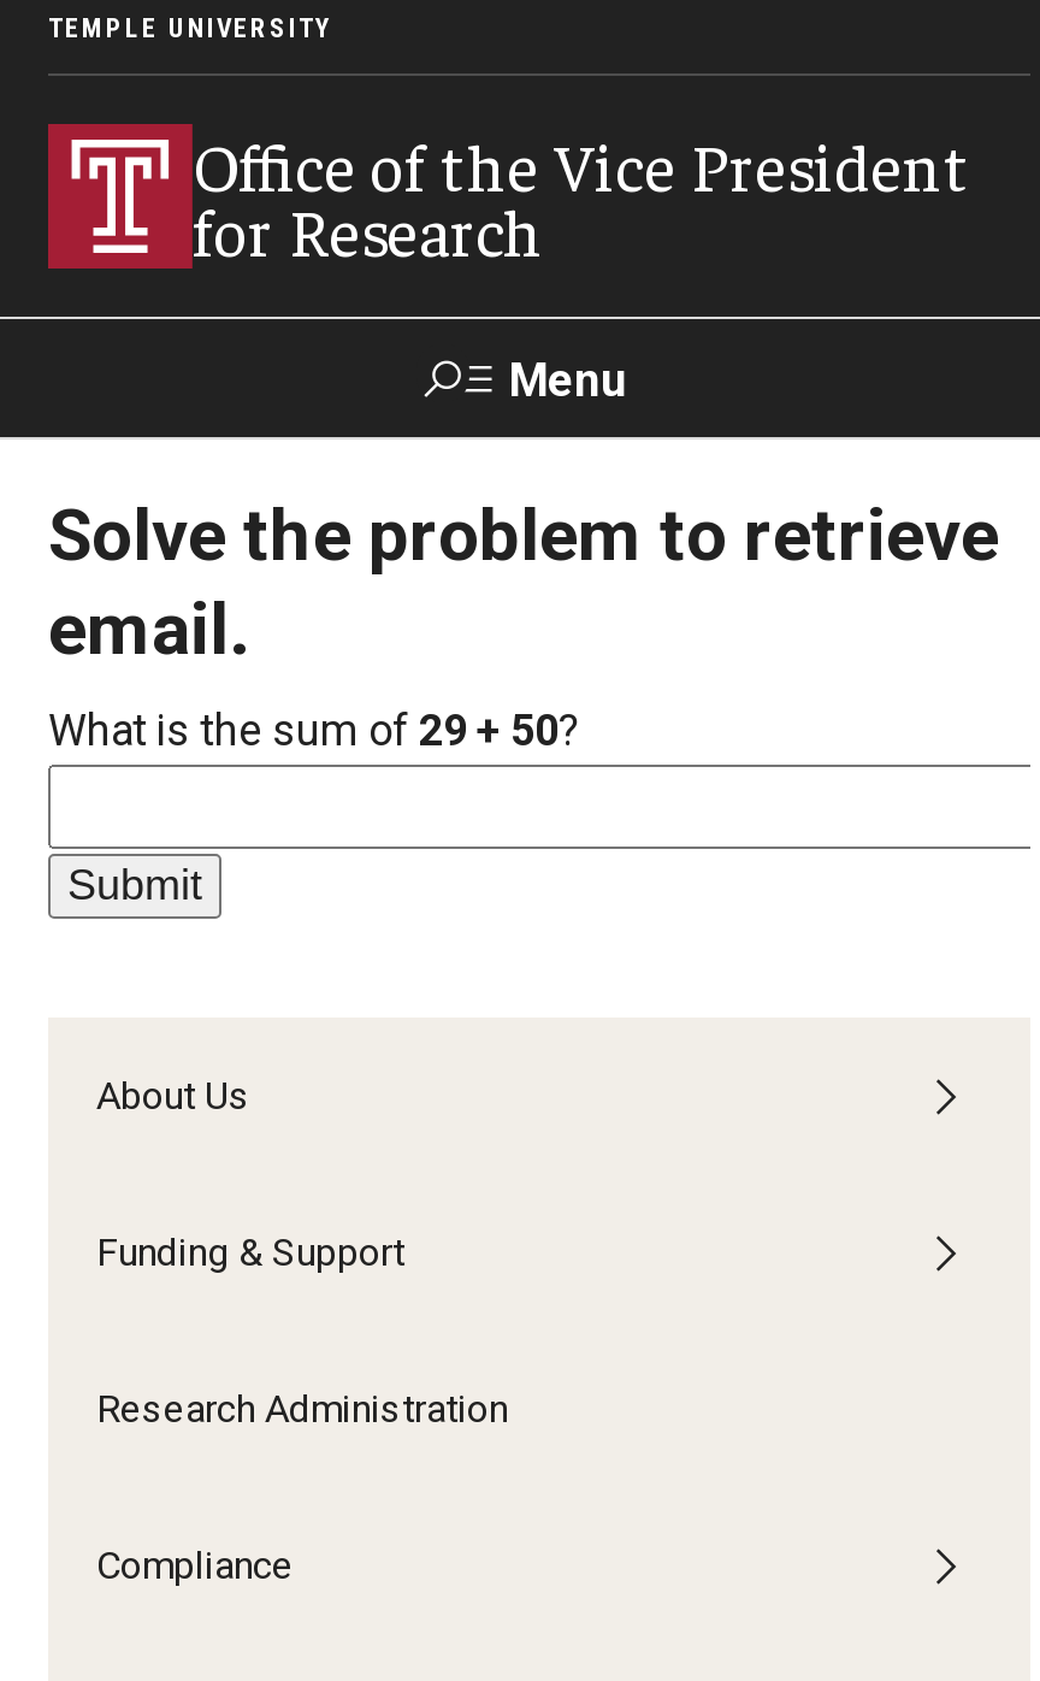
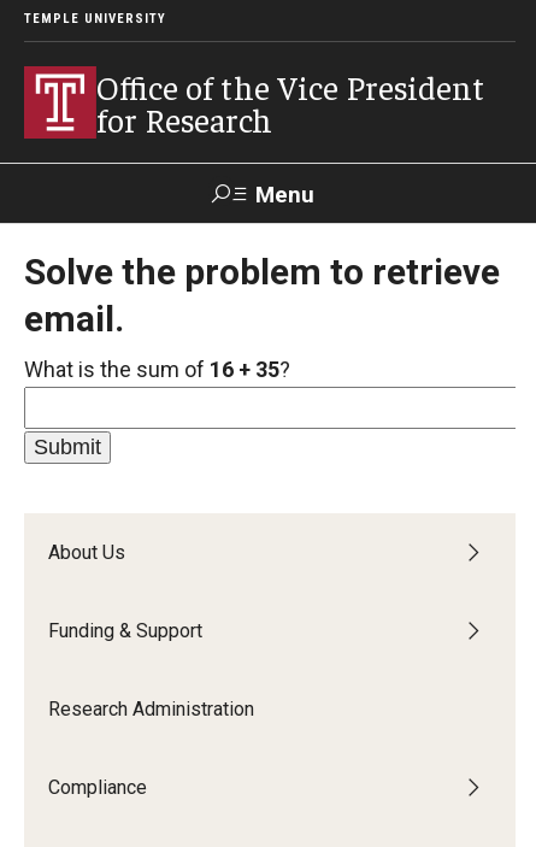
- What is the sum of 29 + 50?
+ What is the sum of 16 + 35?
